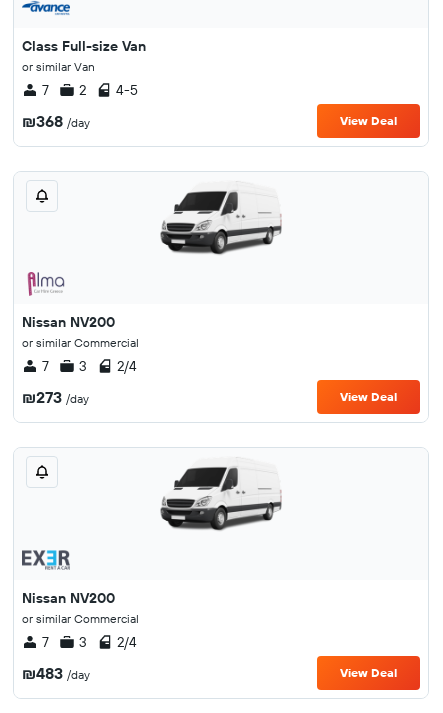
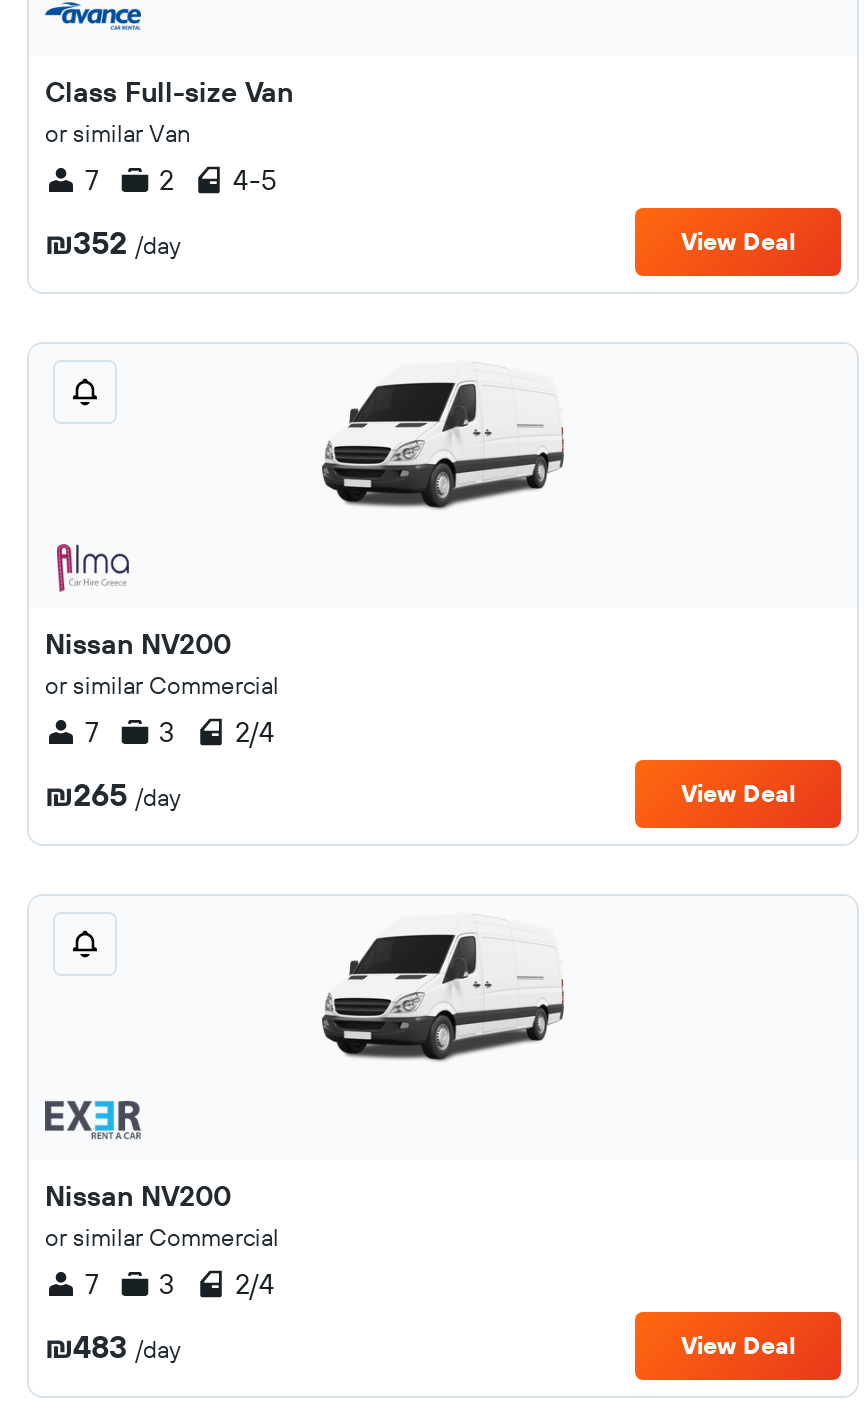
- ₪368 /day
+ ₪352 /day

- ₪273 /day
+ ₪265 /day
